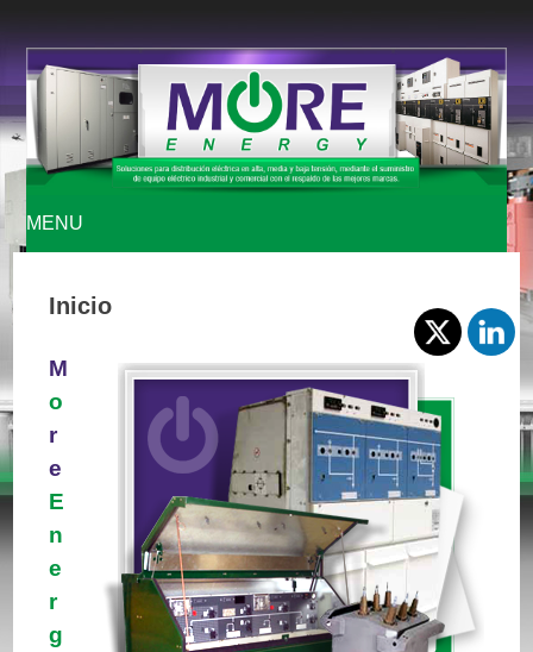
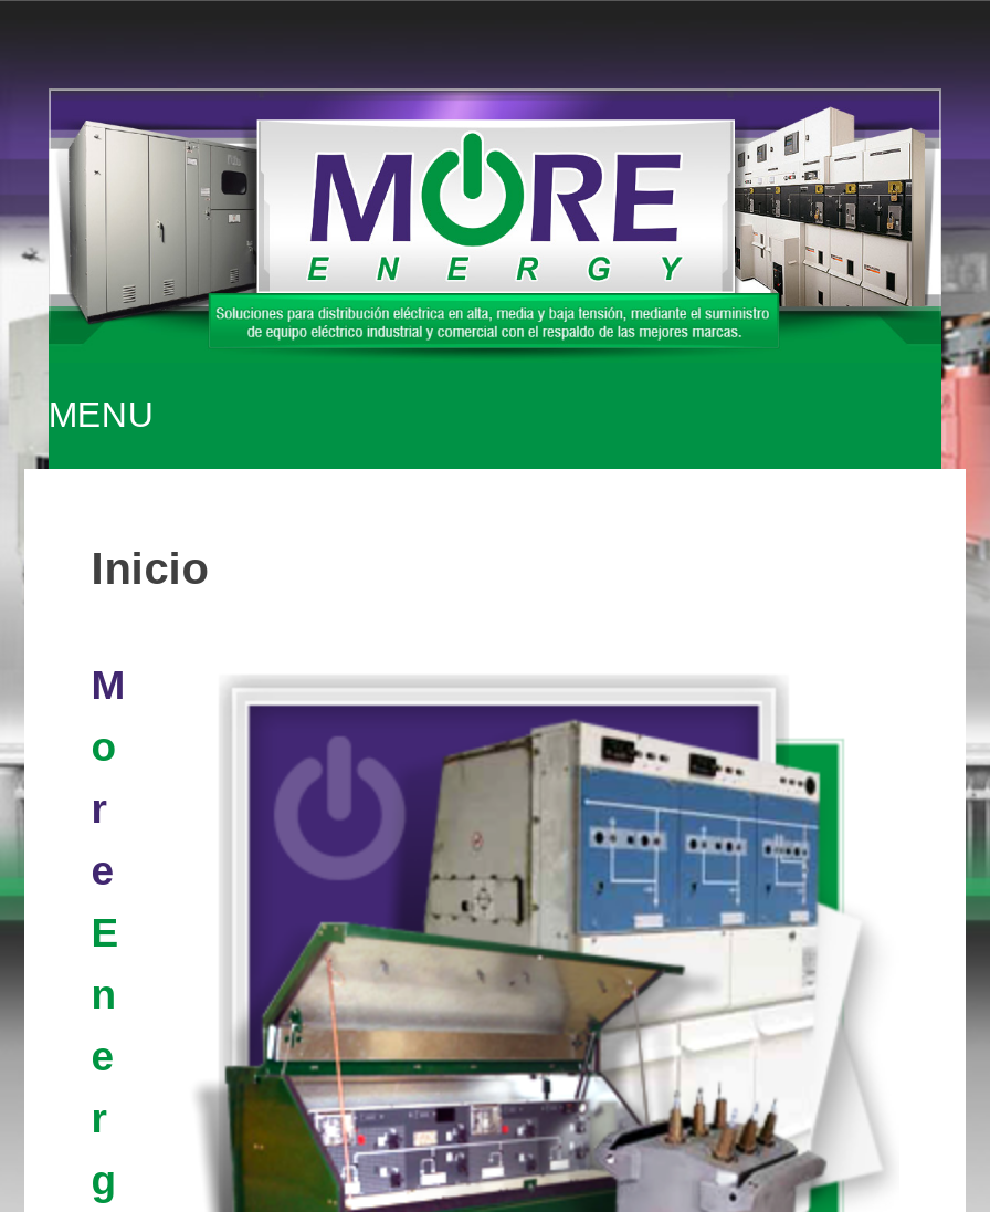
- [image]
